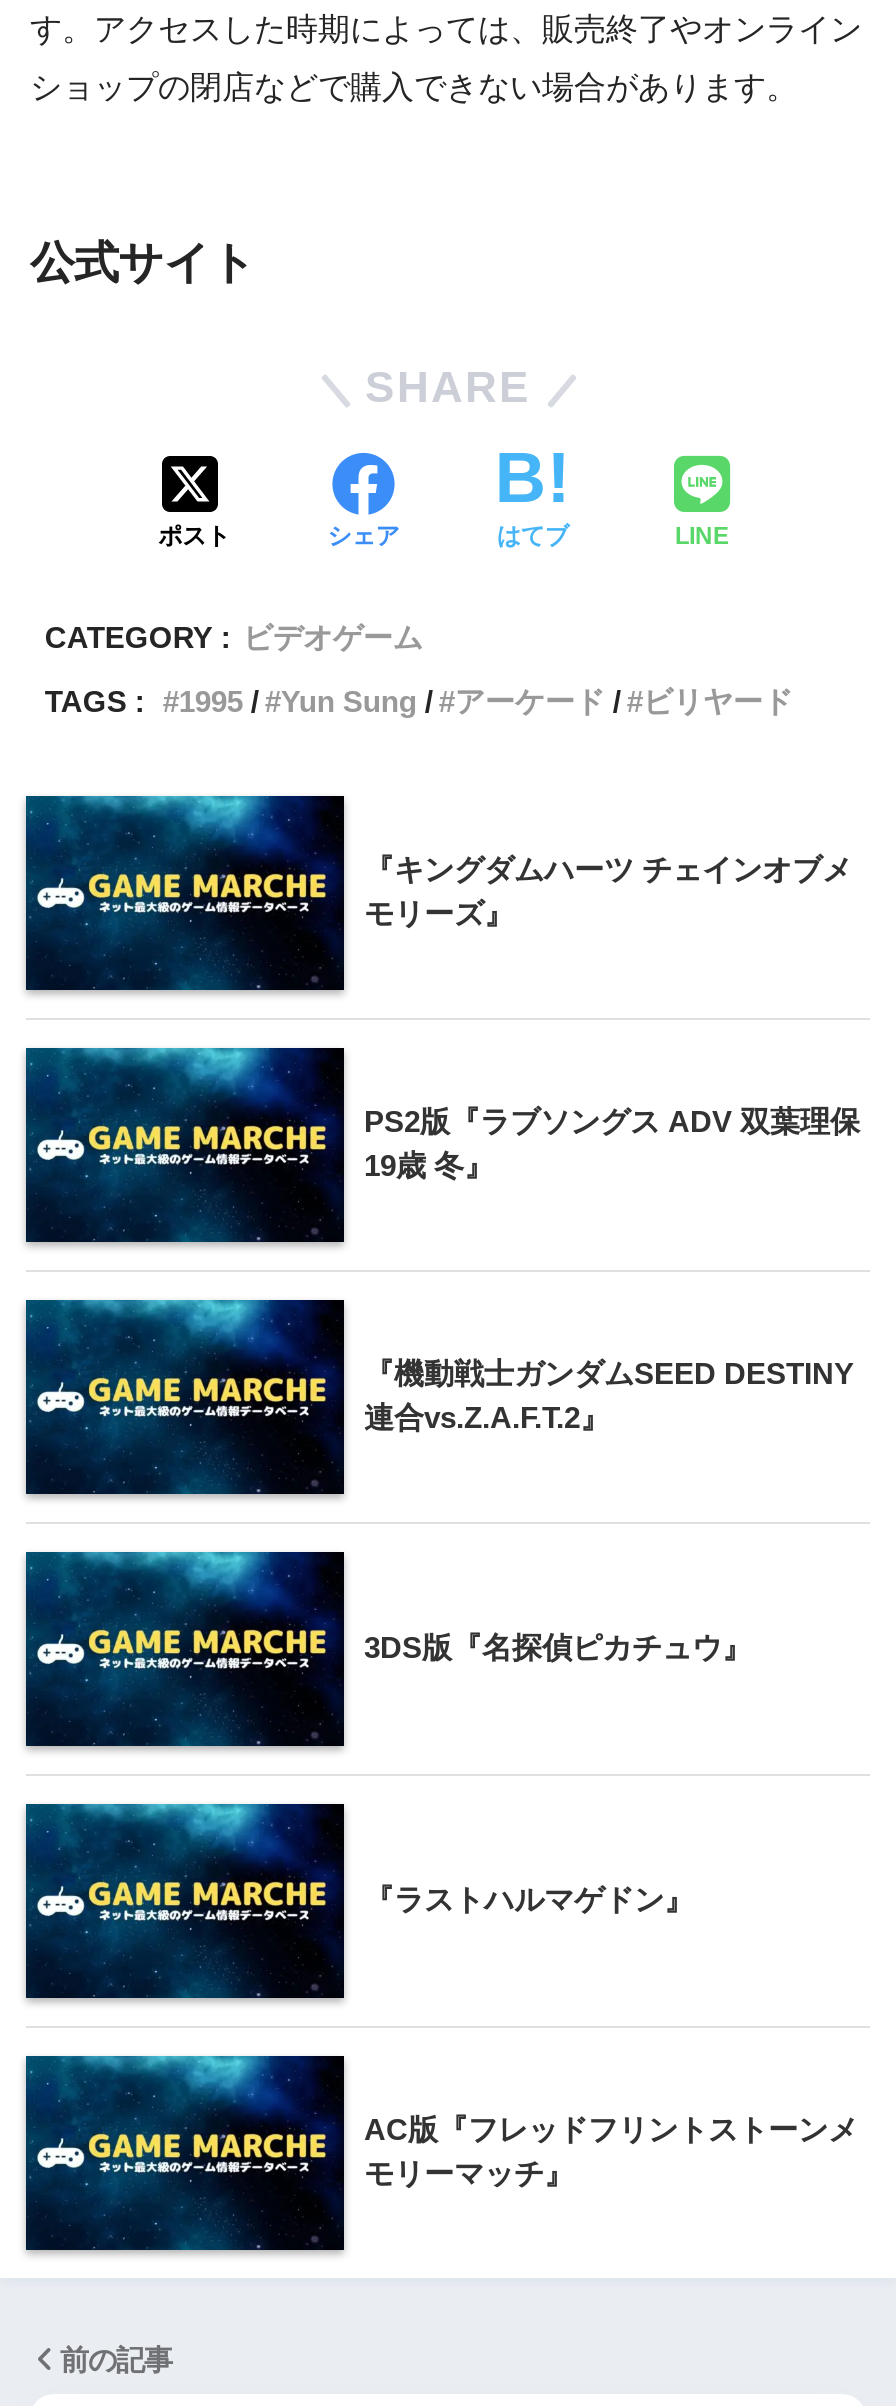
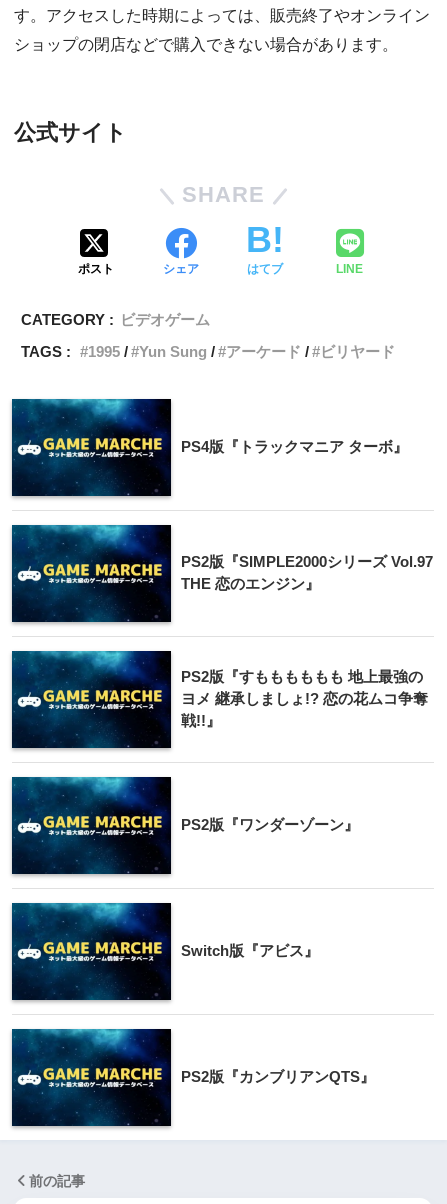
- 『キングダムハーツ チェインオブメ
- モリーズ』
+ PS4版『トラックマニア ターボ』

- PS2版『ラブソングス ADV 双葉理保
- 19歳 冬』
+ PS2版『SIMPLE2000シリーズ Vol.97
+ THE 恋のエンジン』

- 『機動戦士ガンダムSEED DESTINY
- 連合vs.Z.A.F.T.2』
+ PS2版『すもももももも 地上最強の
+ ヨメ 継承しましょ!? 恋の花ムコ争奪
+ 戦!!』

- 3DS版『名探偵ピカチュウ』
+ PS2版『ワンダーゾーン』

- 『ラストハルマゲドン』
+ Switch版『アビス』

- AC版『フレッドフリントストーンメ
- モリーマッチ』
+ PS2版『カンブリアンQTS』
